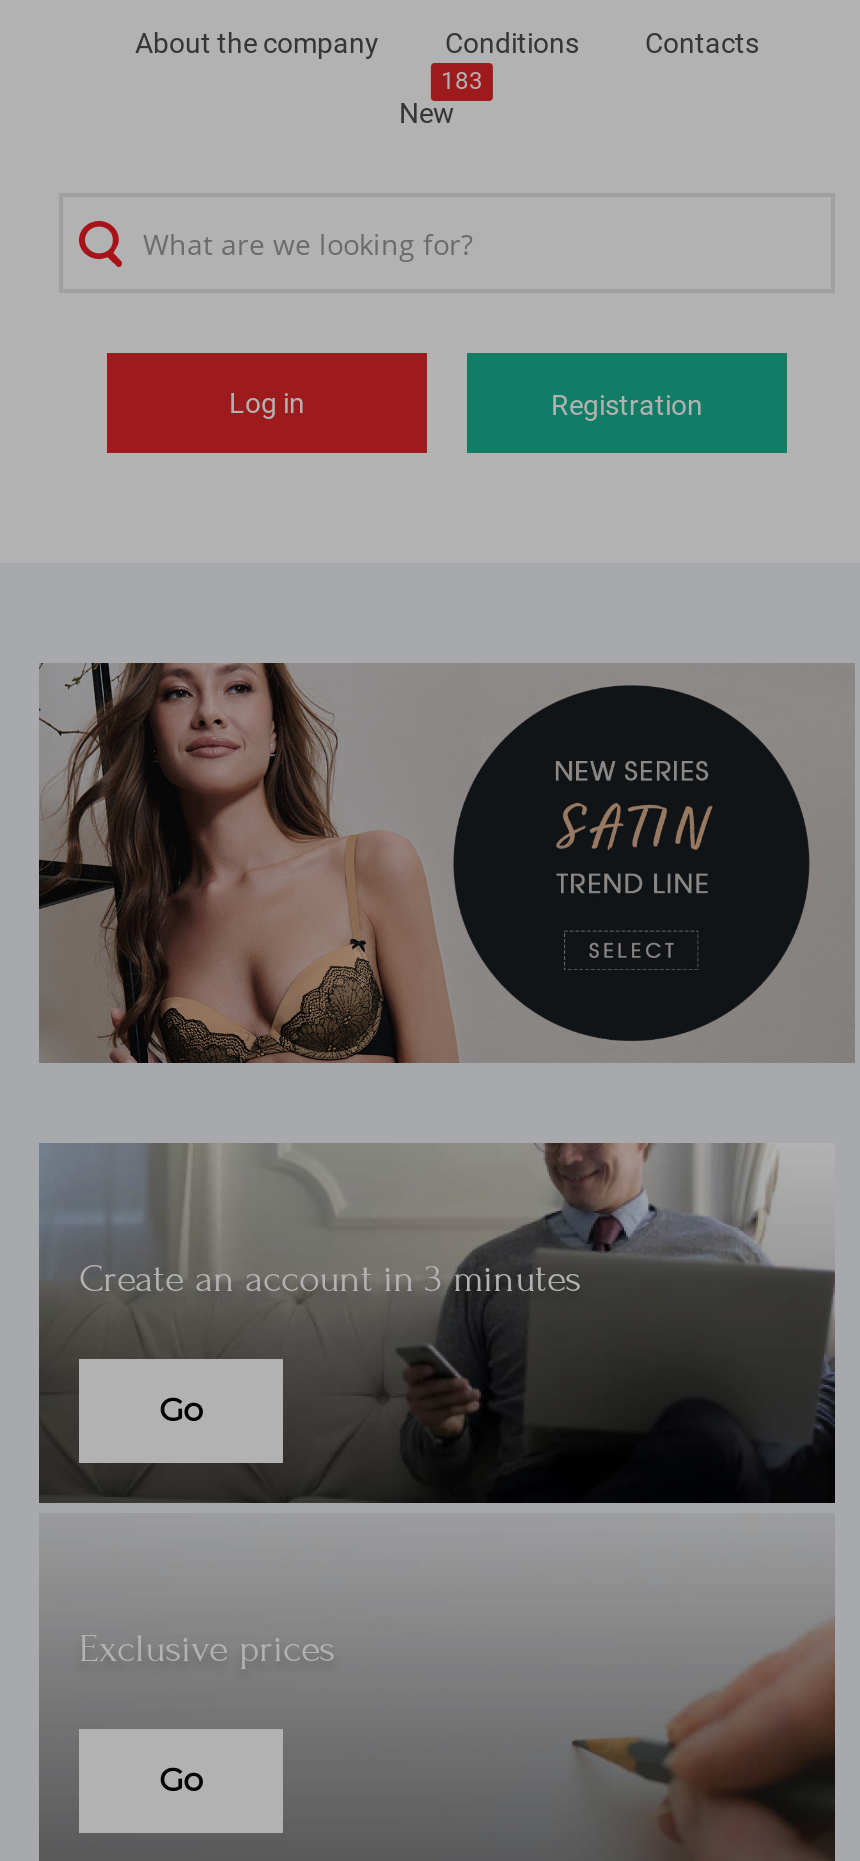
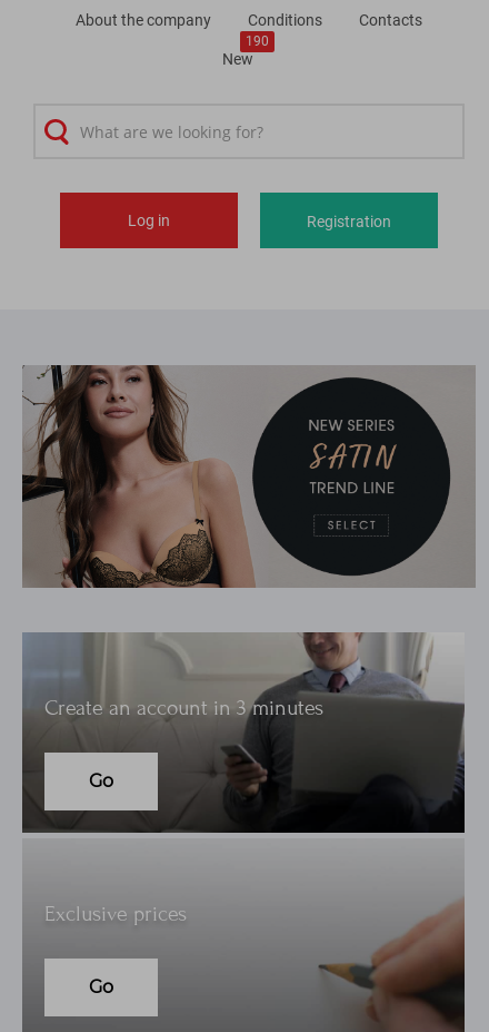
- 183
+ 190
